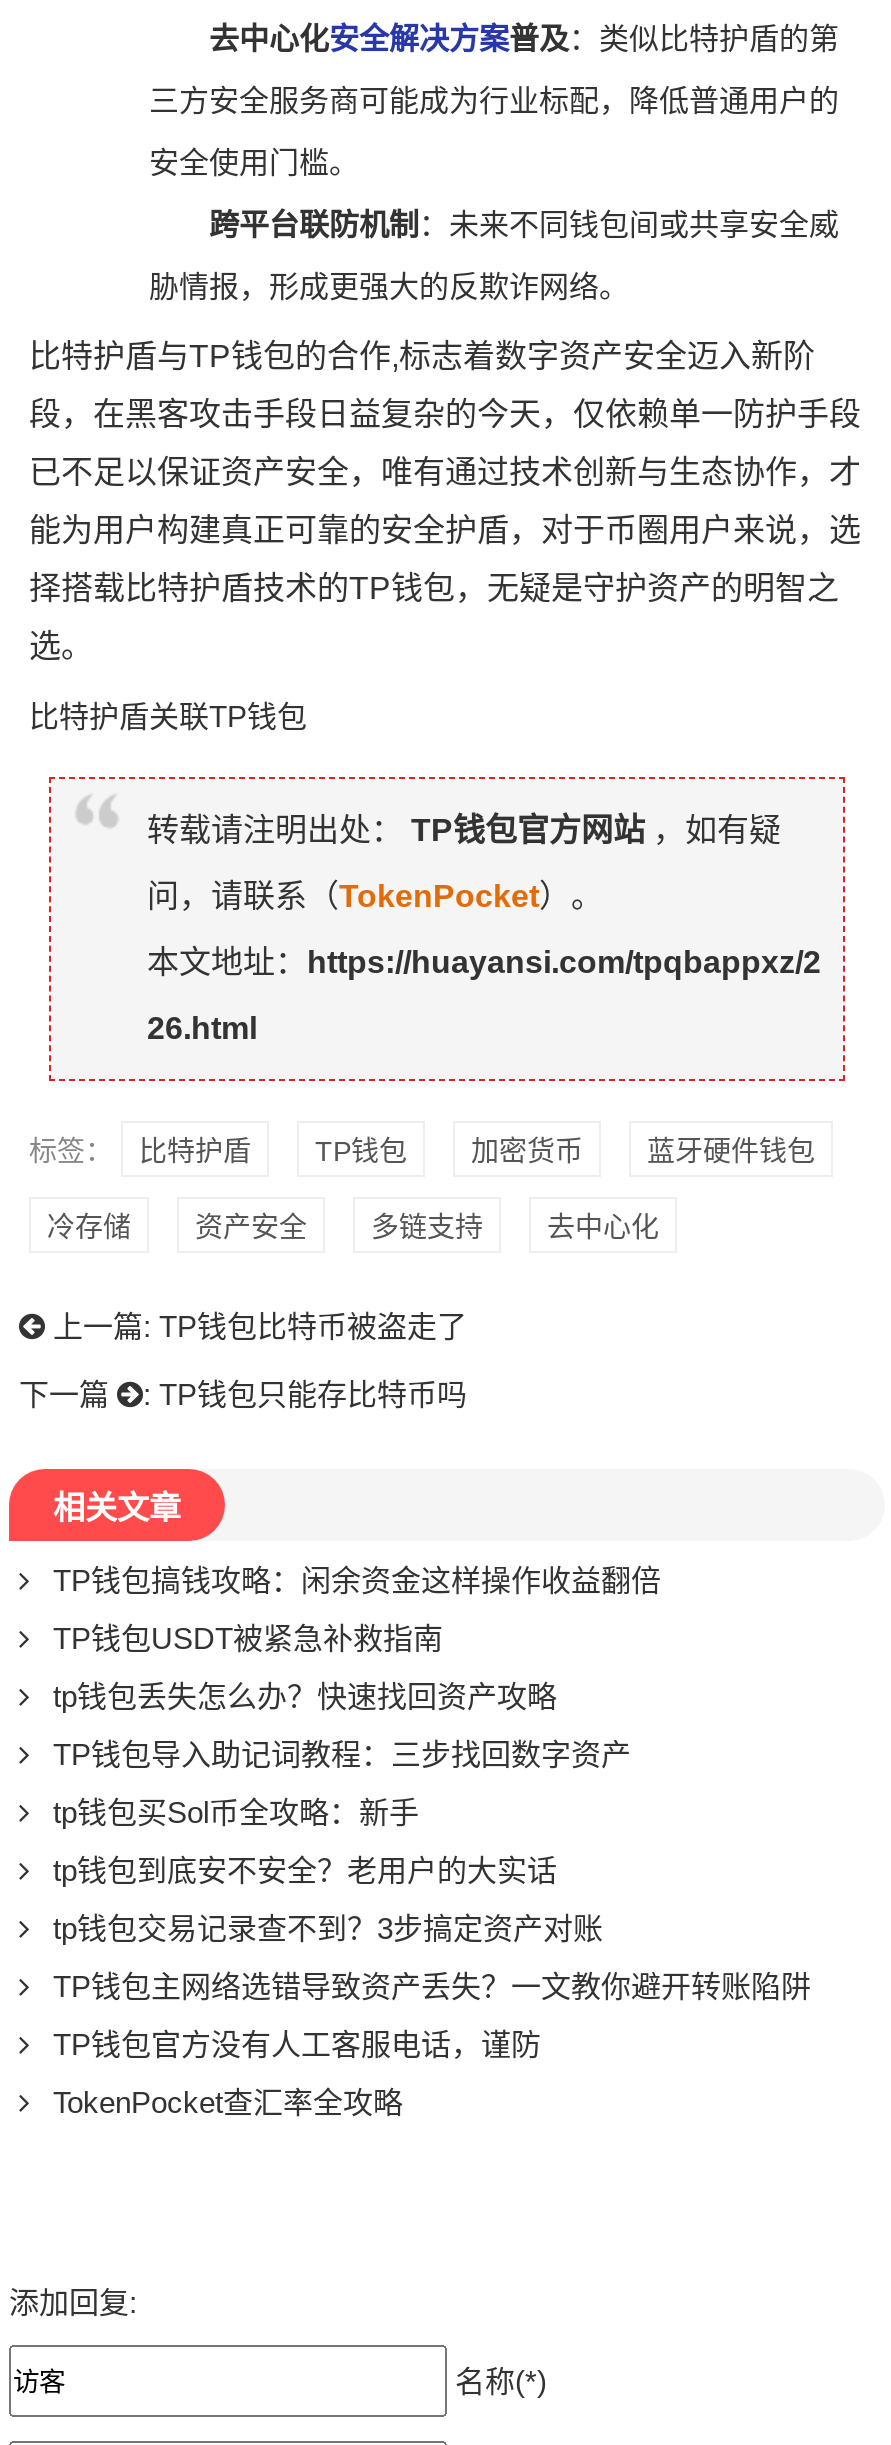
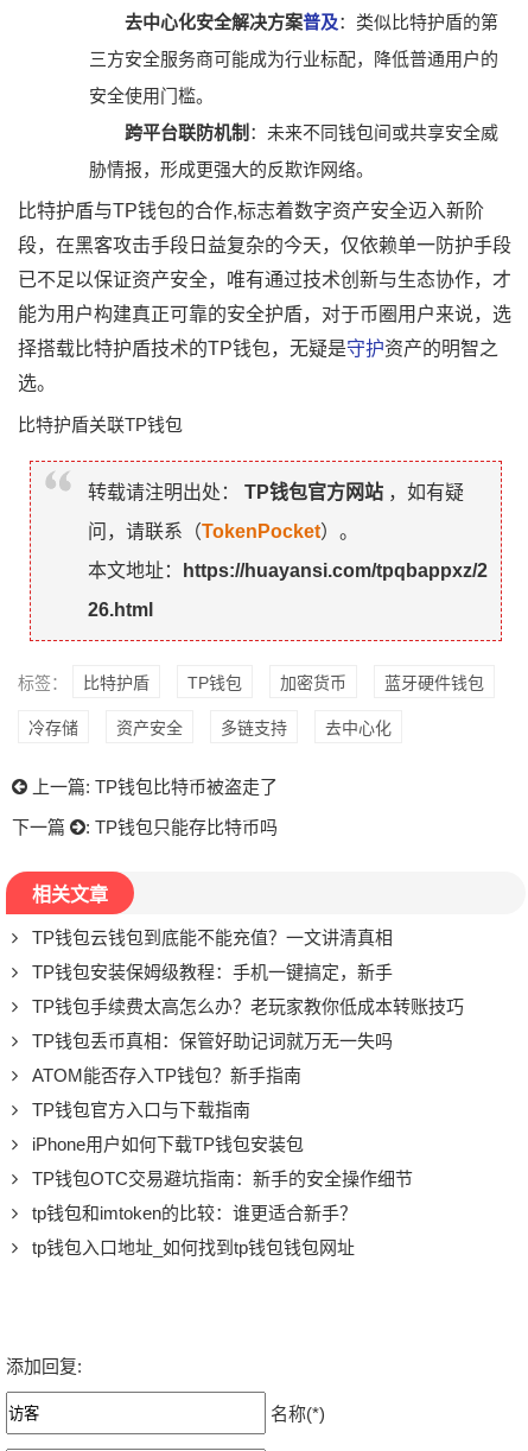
- TP钱包搞钱攻略：闲余资金这样操作收益翻倍
+ TP钱包云钱包到底能不能充值？一文讲清真相

- TP钱包USDT被紧急补救指南
+ TP钱包安装保姆级教程：手机一键搞定，新手

- tp钱包丢失怎么办？快速找回资产攻略
+ TP钱包手续费太高怎么办？老玩家教你低成本转账技巧

- TP钱包导入助记词教程：三步找回数字资产
+ TP钱包丢币真相：保管好助记词就万无一失吗

- tp钱包买Sol币全攻略：新手
+ ATOM能否存入TP钱包？新手指南

- tp钱包到底安不安全？老用户的大实话
+ TP钱包官方入口与下载指南

- tp钱包交易记录查不到？3步搞定资产对账
+ iPhone用户如何下载TP钱包安装包

- TP钱包主网络选错导致资产丢失？一文教你避开转账陷阱
+ TP钱包OTC交易避坑指南：新手的安全操作细节

- TP钱包官方没有人工客服电话，谨防
+ tp钱包和imtoken的比较：谁更适合新手？

- TokenPocket查汇率全攻略
+ tp钱包入口地址_如何找到tp钱包钱包网址
